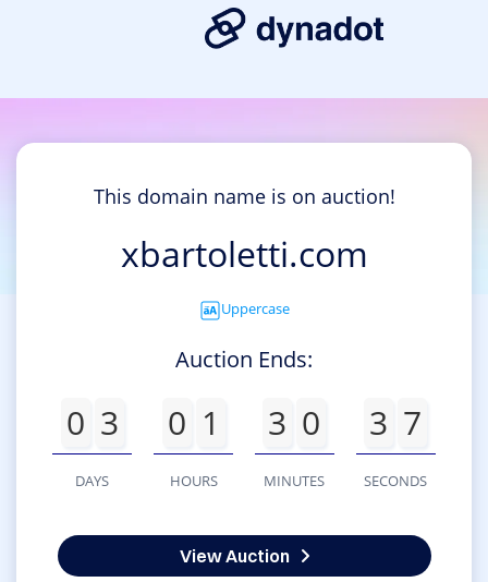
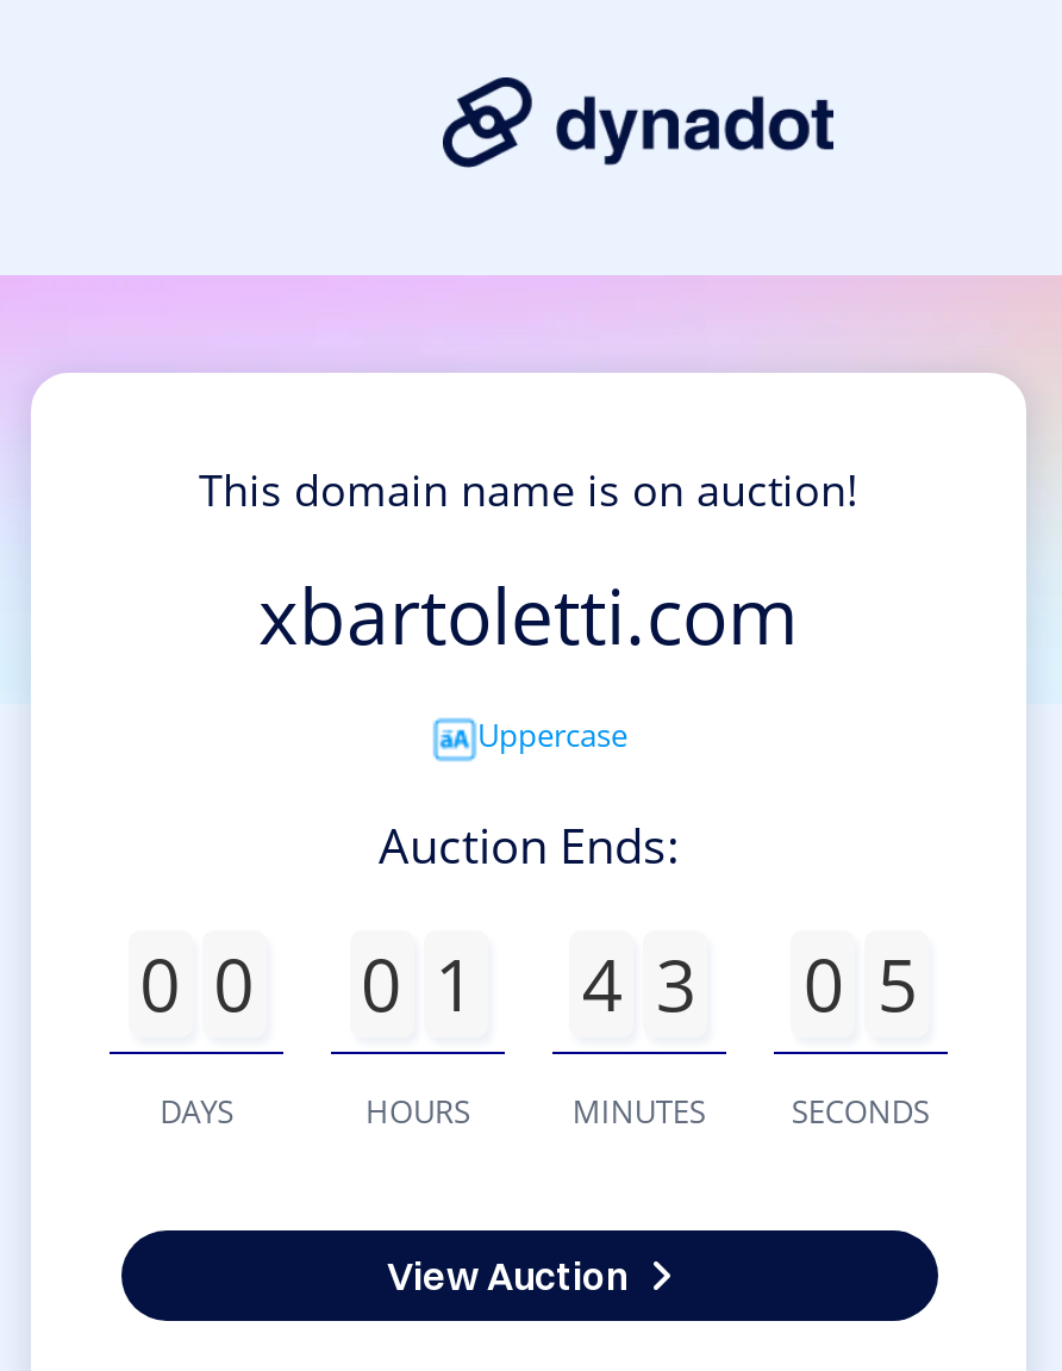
- 0 3
+ 0 0

- 3 0
+ 4 3

- 3 7
+ 0 5
